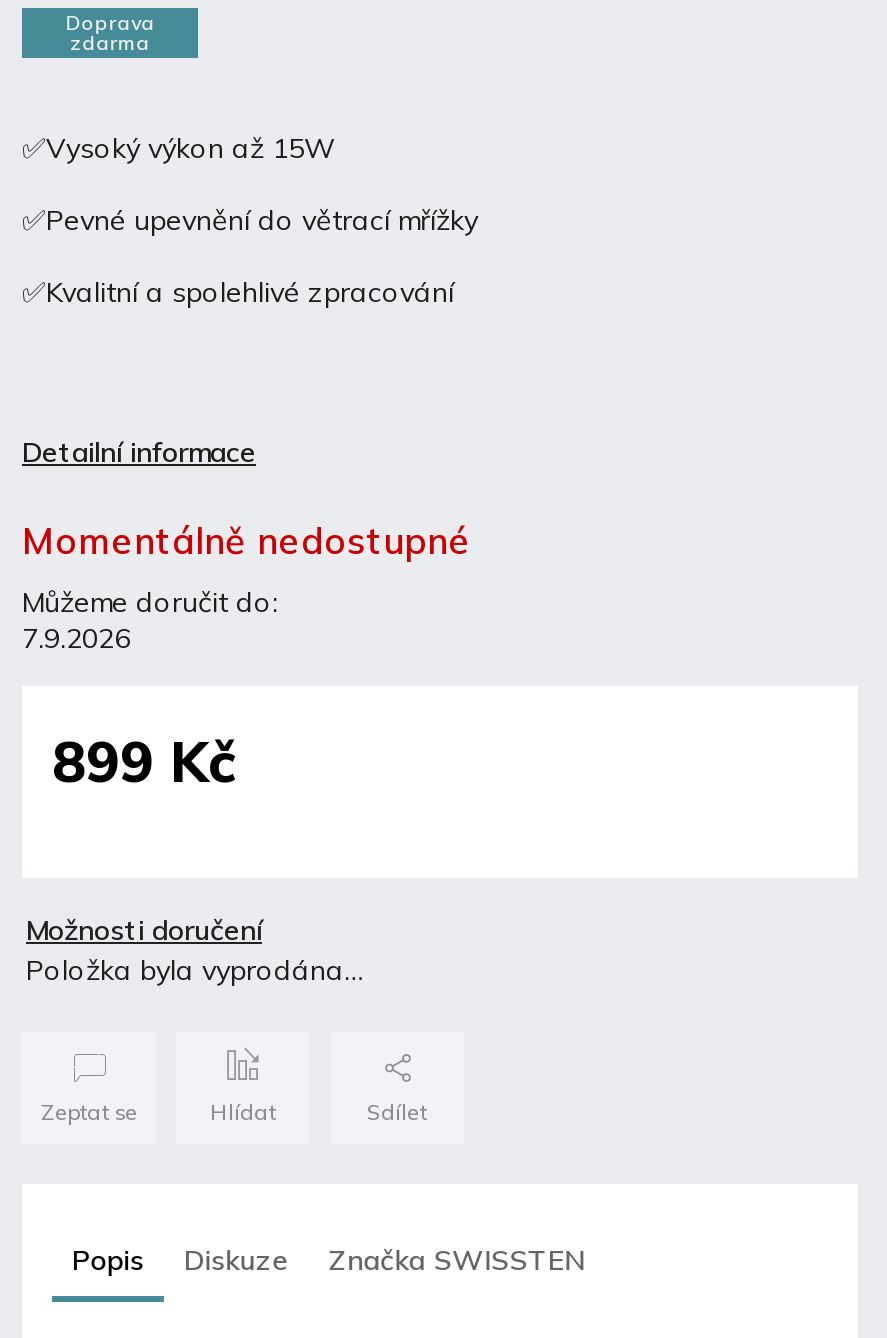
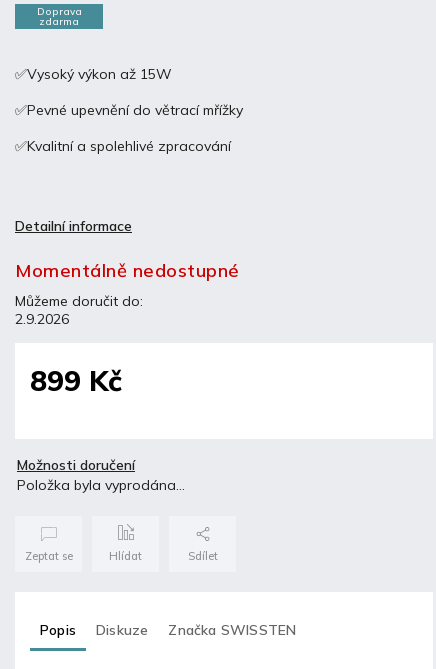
- 7.9.2026
+ 2.9.2026
